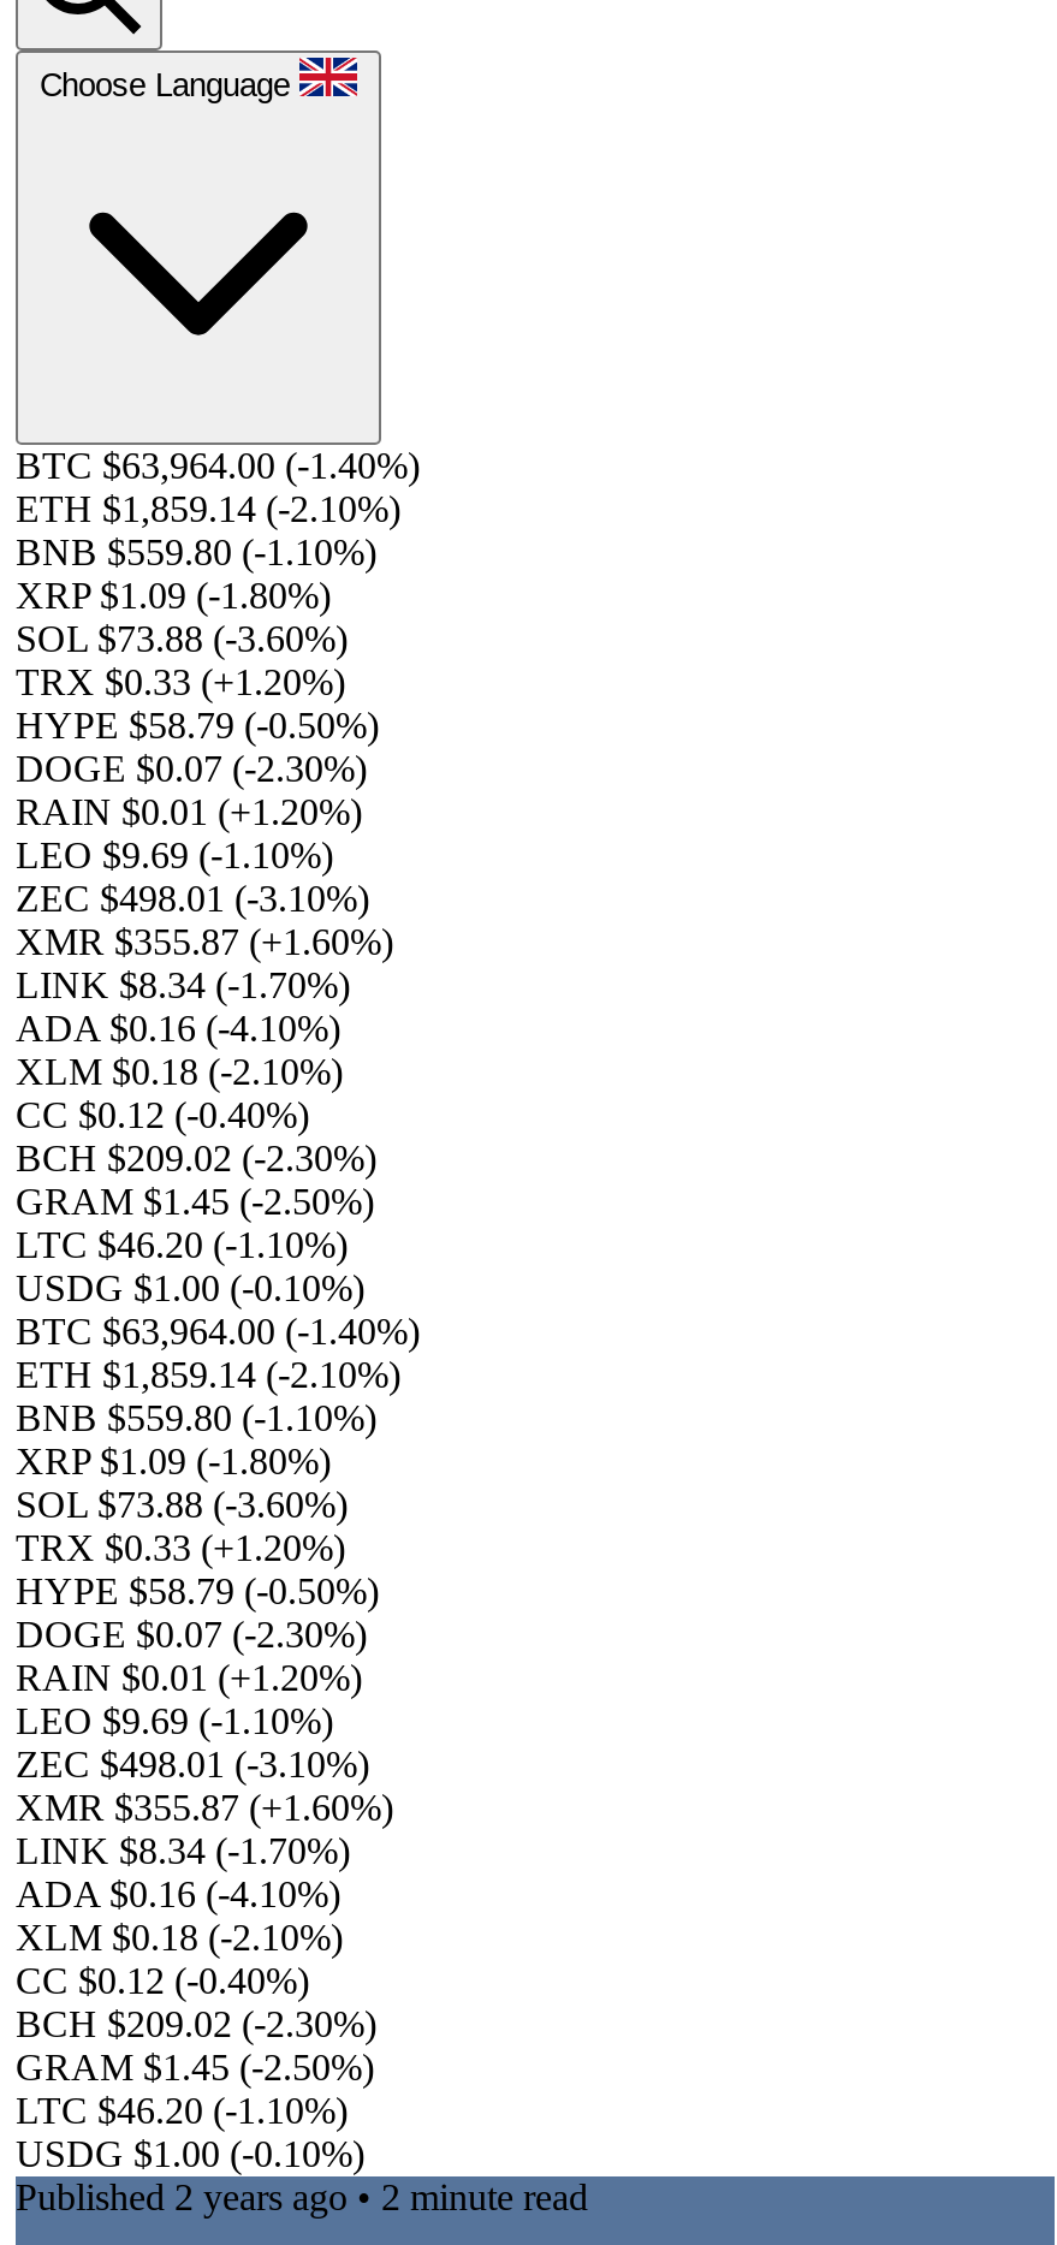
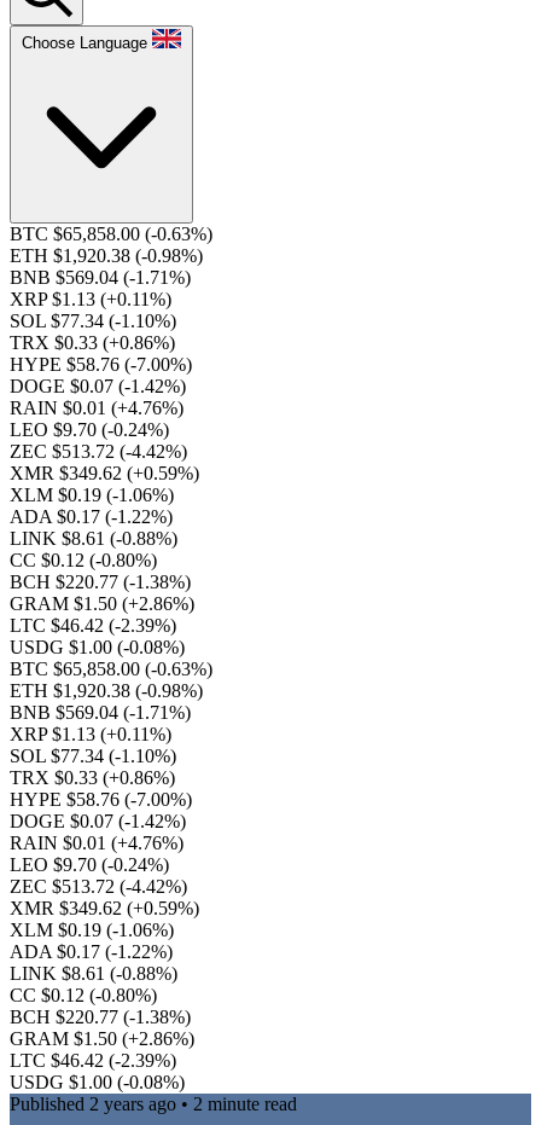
- BTC $63,964.00(-1.40%)
- ETH $1,859.14 (-2.10%)
- BNB $559.80 (-1.10%)
- XRP $1.09 (-1.80%)
- SOL $73.88(-3.60%)
- TRX $0.33 (+1.20%)
- HYPE $58.79 (-0.50%)
- DOGE $0.07 (-2.30%)
- RAIN $0.01 (+1.20%)
- LEO $9.69 (-1.10%)
- ZEC $498.01 (-3.10%)
- XMR $355.87(+1.60%)
- LINK $8.34 (-1.70%)
- ADA $0.16 (-4.10%)
- XLM $0.18 (-2.10%)
- CC $0.12 (-0.40%)
- BCH $209.02 (-2.30%)
- GRAM $1.45 (-2.50%)
- LTC $46.20 (-1.10%)
- USDG $1.00(-0.10%)
- BTC $63,964.00 (-1.40%)
- ETH $1,859.14 (-2.10%)
- BNB $559.80 (-1.10%)
- XRP $1.09 (-1.80%)
- SOL $73.88(-3.60%)
- TRX $0.33 (+1.20%)
- HYPE $58.79 (-0.50%)
- DOGE $0.07 (-2.30%)
- RAIN $0.01 (+1.20%)
- LEO $9.69 (-1.10%)
- ZEC $498.01 (-3.10%)
- XMR $355.87(+1.60%)
- LINK $8.34 (-1.70%)
- ADA $0.16 (-4.10%)
- XLM $0.18 (-2.10%)
- CC $0.12 (-0.40%)
- BCH $209.02 (-2.30%)
- GRAM $1.45 (-2.50%)
- LTC $46.20 (-1.10%)
- USDG $1.00(-0.10%)
+ BTC $65,858.00(-0.63%)
+ ETH $1,920.38 (-0.98%)
+ BNB $569.04 (-1.71%)
+ XRP $1.13 (+0.11%)
+ SOL $77.34(-1.10%)
+ TRX $0.33 (+0.86%)
+ HYPE $58.76 (-7.00%)
+ DOGE $0.07 (-1.42%)
+ RAIN $0.01 (+4.76%)
+ LEO $9.70 (-0.24%)
+ ZEC $513.72 (-4.42%)
+ XMR $349.62(+0.59%)
+ XLM $0.19 (-1.06%)
+ ADA $0.17 (-1.22%)
+ LINK $8.61 (-0.88%)
+ CC $0.12 (-0.80%)
+ BCH $220.77 (-1.38%)
+ GRAM $1.50 (+2.86%)
+ LTC $46.42 (-2.39%)
+ USDG $1.00(-0.08%)
+ BTC $65,858.00 (-0.63%)
+ ETH $1,920.38 (-0.98%)
+ BNB $569.04 (-1.71%)
+ XRP $1.13 (+0.11%)
+ SOL $77.34(-1.10%)
+ TRX $0.33 (+0.86%)
+ HYPE $58.76 (-7.00%)
+ DOGE $0.07 (-1.42%)
+ RAIN $0.01 (+4.76%)
+ LEO $9.70 (-0.24%)
+ ZEC $513.72 (-4.42%)
+ XMR $349.62(+0.59%)
+ XLM $0.19 (-1.06%)
+ ADA $0.17 (-1.22%)
+ LINK $8.61 (-0.88%)
+ CC $0.12 (-0.80%)
+ BCH $220.77 (-1.38%)
+ GRAM $1.50 (+2.86%)
+ LTC $46.42 (-2.39%)
+ USDG $1.00(-0.08%)
